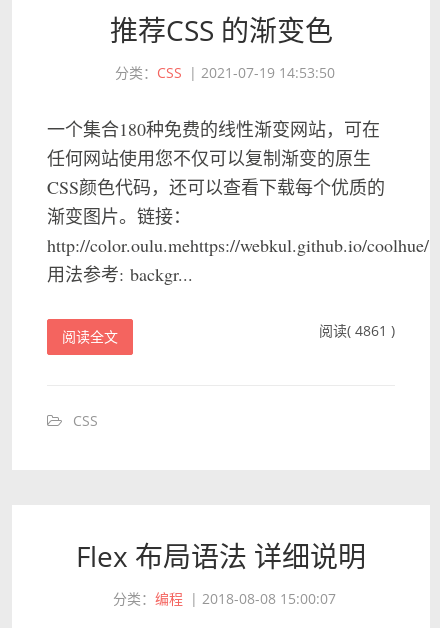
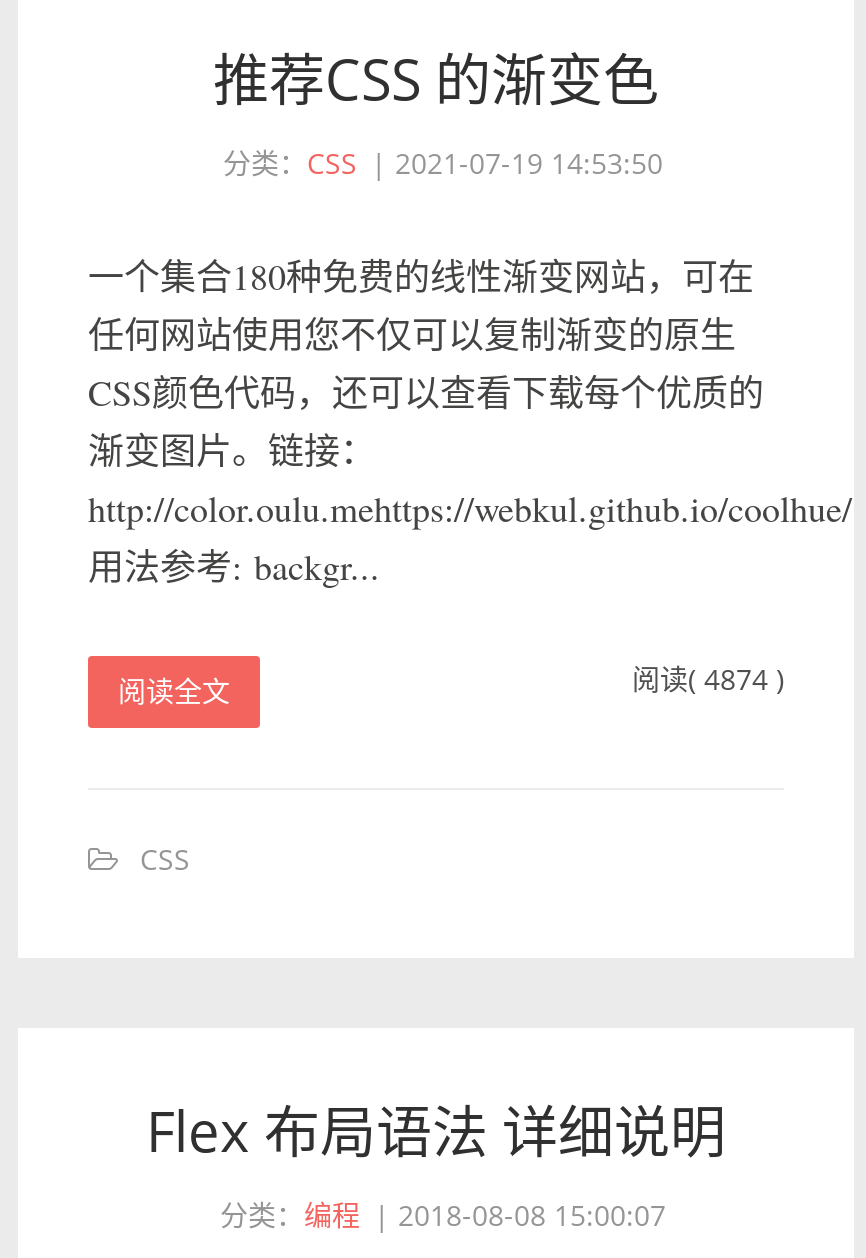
- 阅读( 4861 )
+ 阅读( 4874 )
